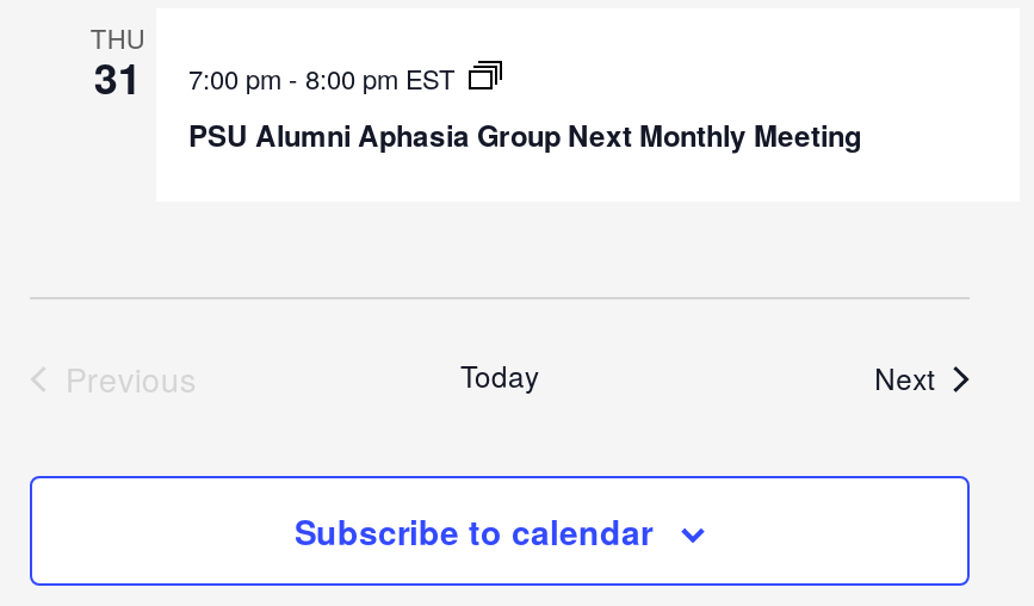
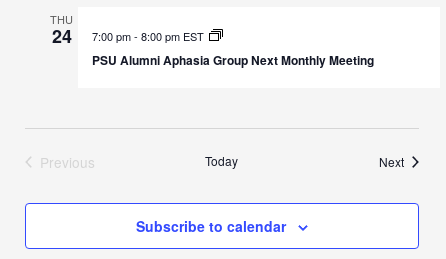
- 31 7:00 pm - 8:00 pm EST
+ 24 7:00 pm - 8:00 pm EST
